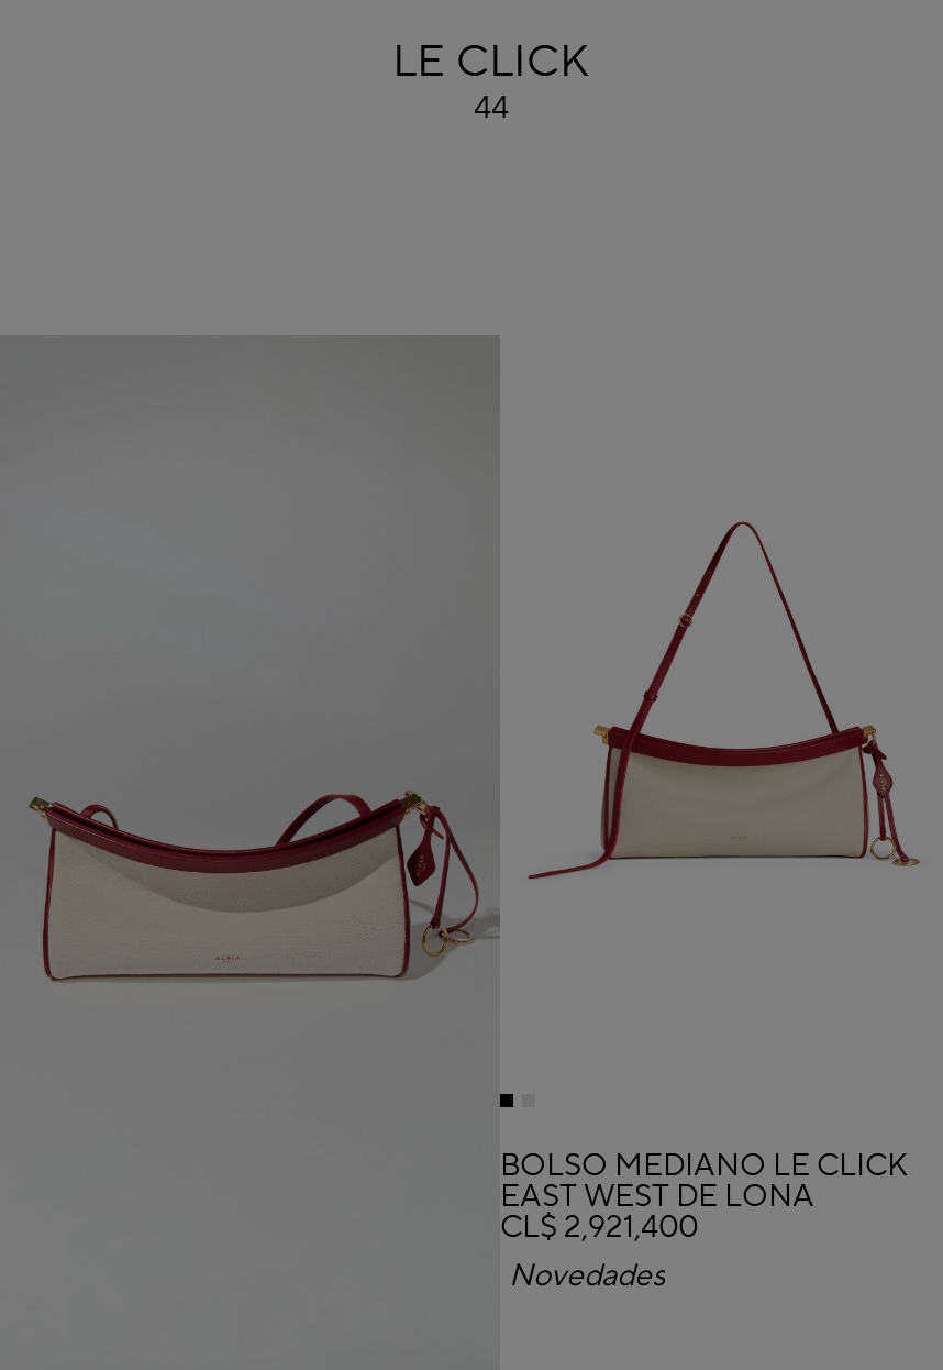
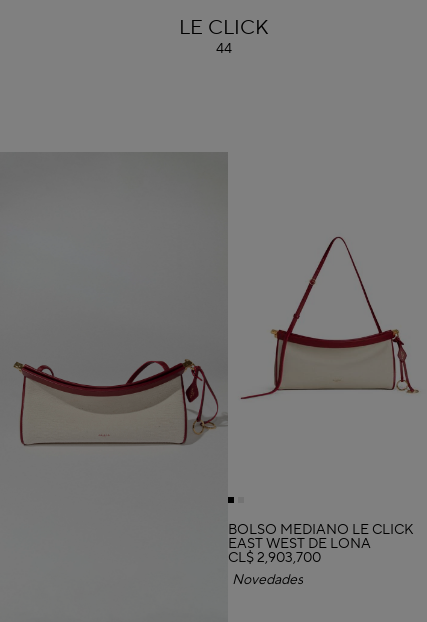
- CL$ 2,921,400
+ CL$ 2,903,700
